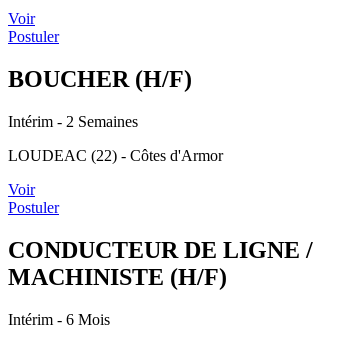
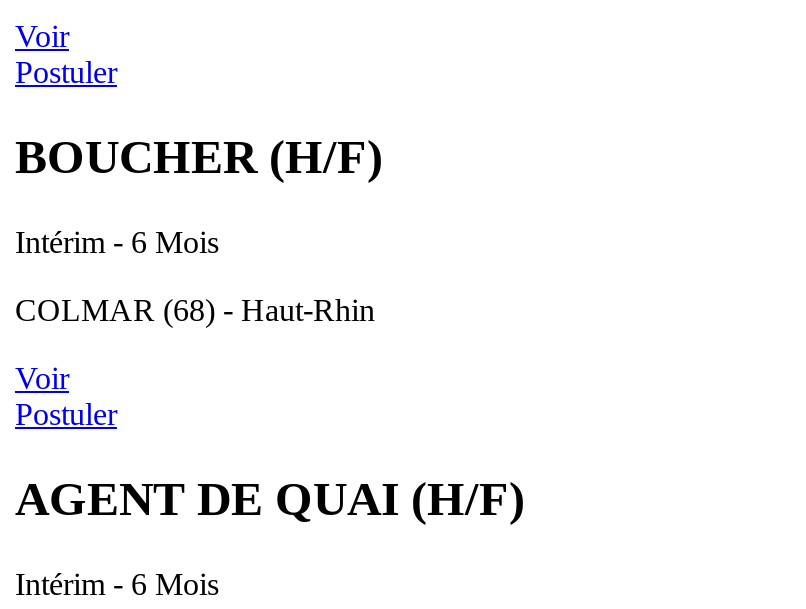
- Intérim - 2 Semaines
+ Intérim - 6 Mois

- LOUDEAC (22) - Côtes d'Armor
+ COLMAR (68) - Haut-Rhin

- CONDUCTEUR DE LIGNE /
- MACHINISTE (H/F)
+ AGENT DE QUAI (H/F)
